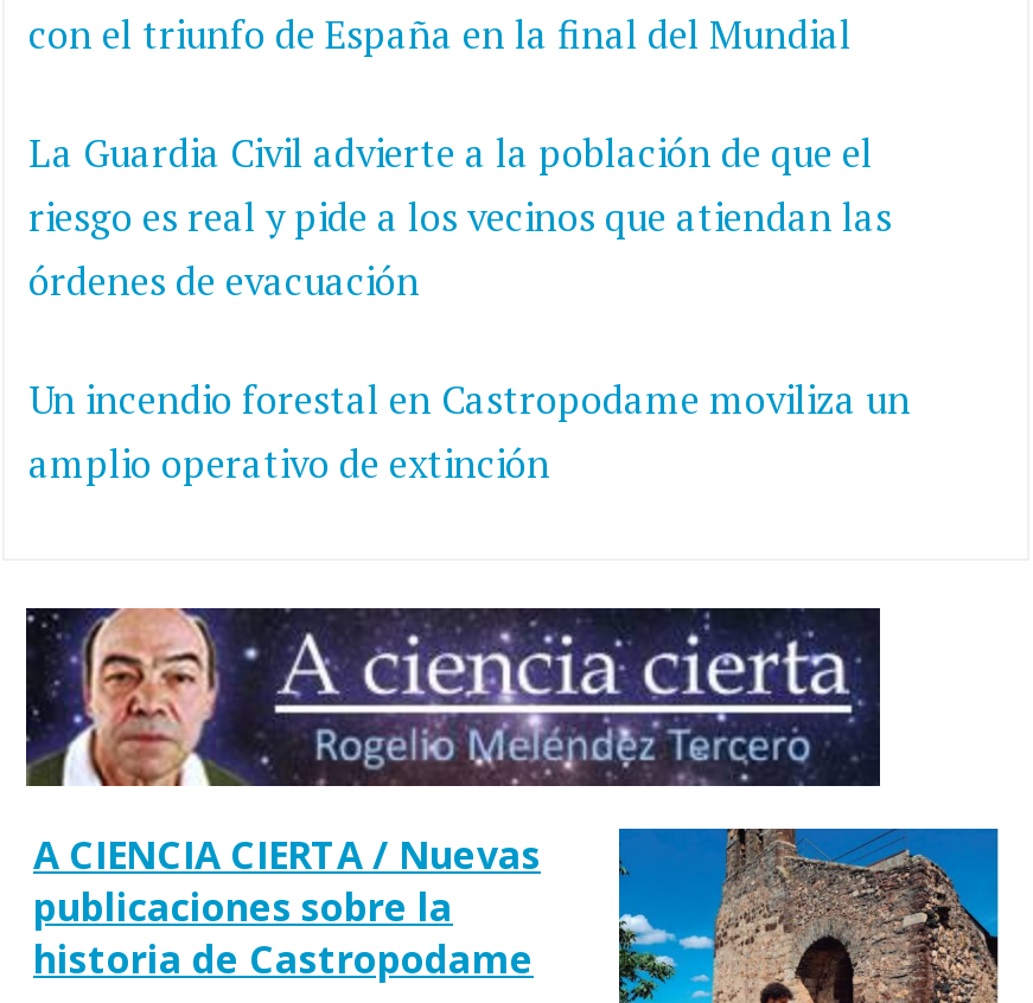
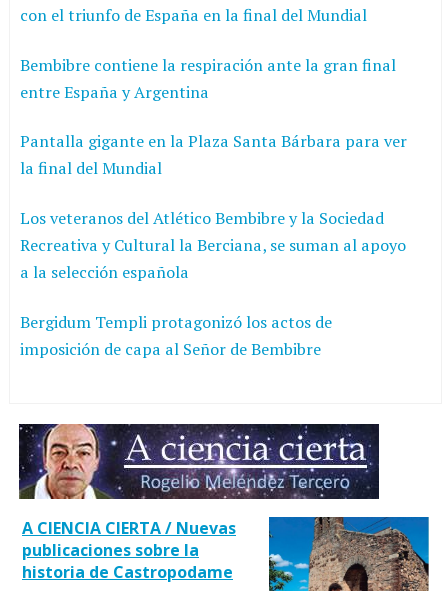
- La Guardia Civil advierte a la población de que el
- riesgo es real y pide a los vecinos que atiendan las
- órdenes de evacuación
- Un incendio forestal en Castropodame moviliza un
- amplio operativo de extinción
+ Bembibre contiene la respiración ante la gran final
+ entre España y Argentina
+ Pantalla gigante en la Plaza Santa Bárbara para ver
+ la final del Mundial
+ Los veteranos del Atlético Bembibre y la Sociedad
+ Recreativa y Cultural la Berciana, se suman al apoyo
+ a la selección española
+ Bergidum Templi protagonizó los actos de
+ imposición de capa al Señor de Bembibre
